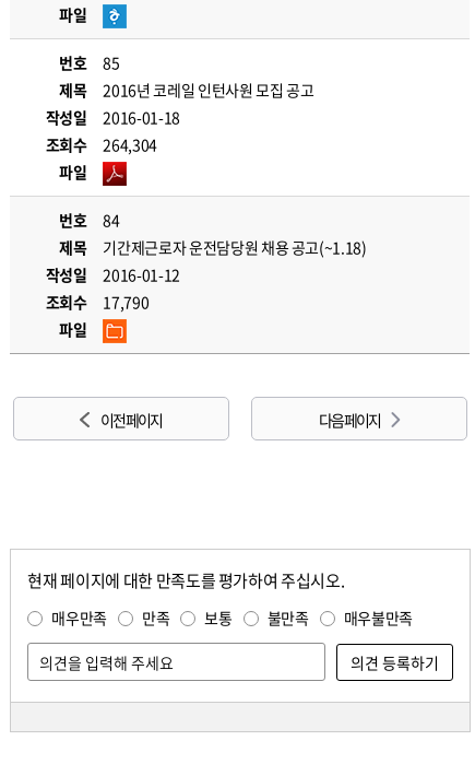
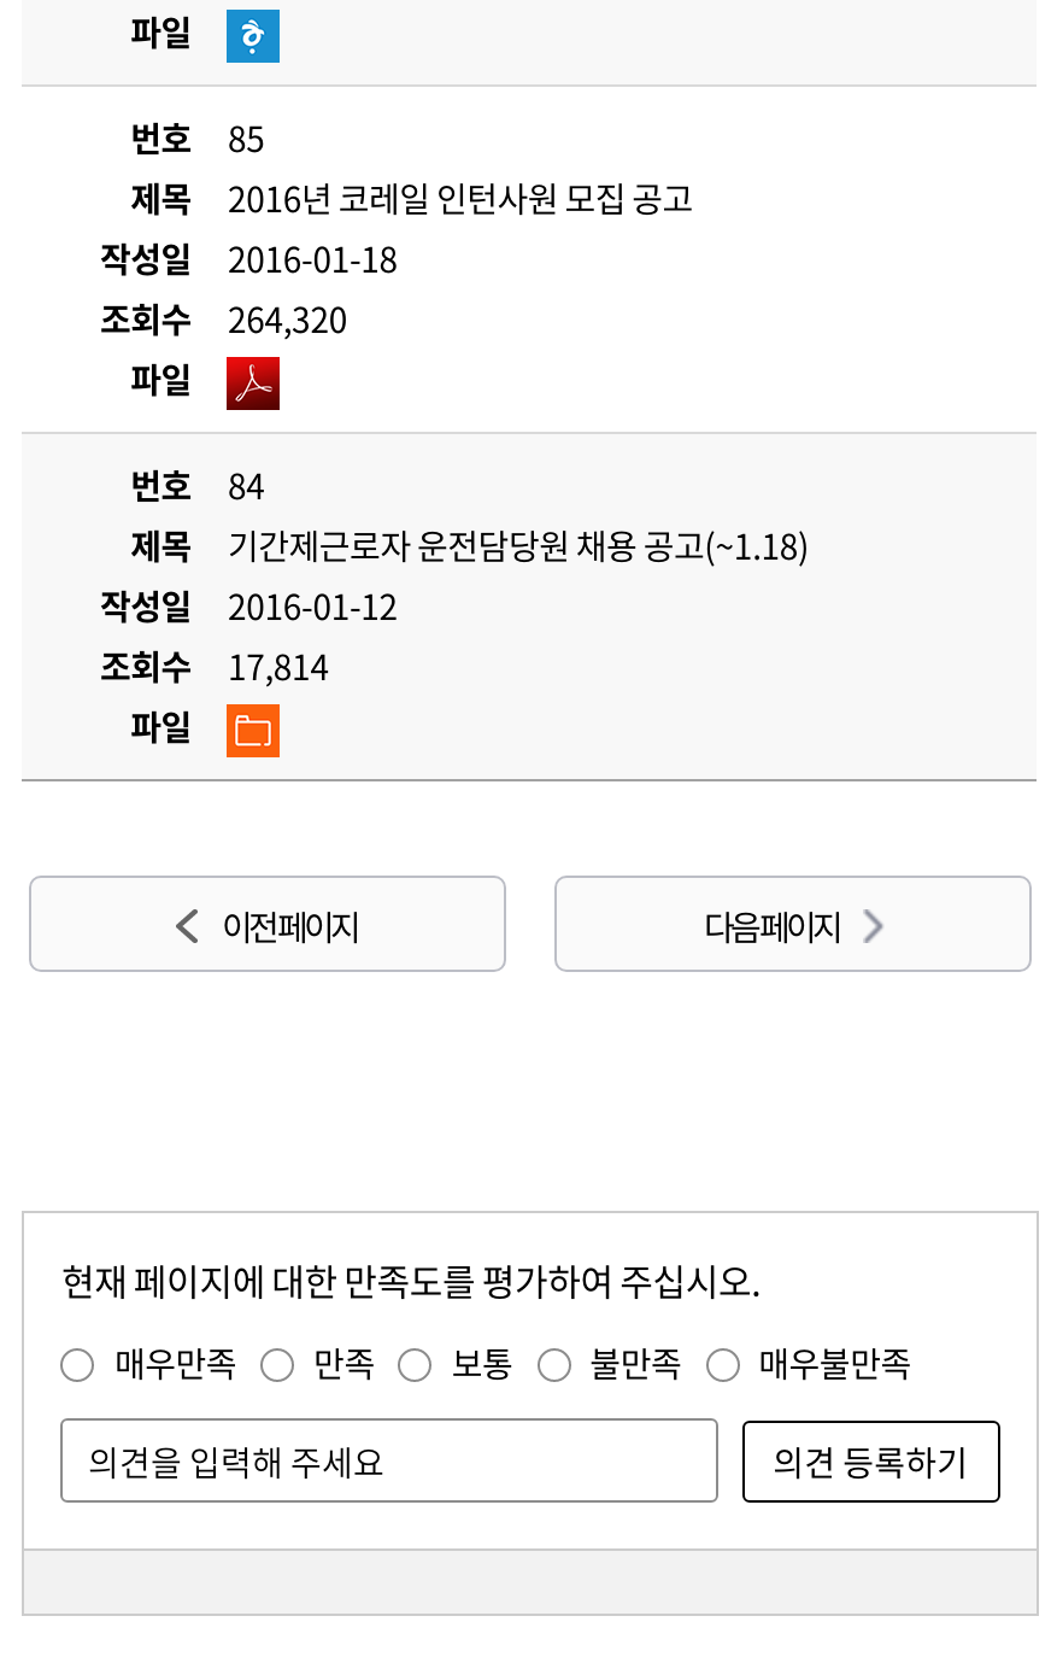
- 조회수 264,304
+ 조회수 264,320

- 조회수 17,790
+ 조회수 17,814
